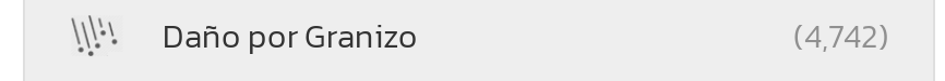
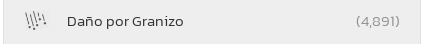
- (4,742)
+ (4,891)
